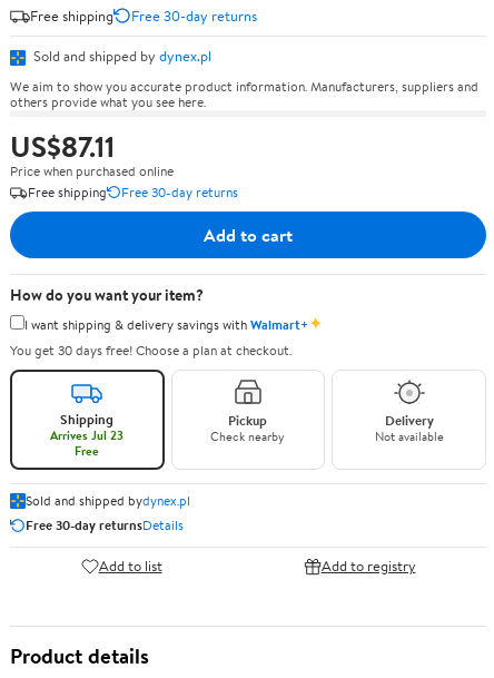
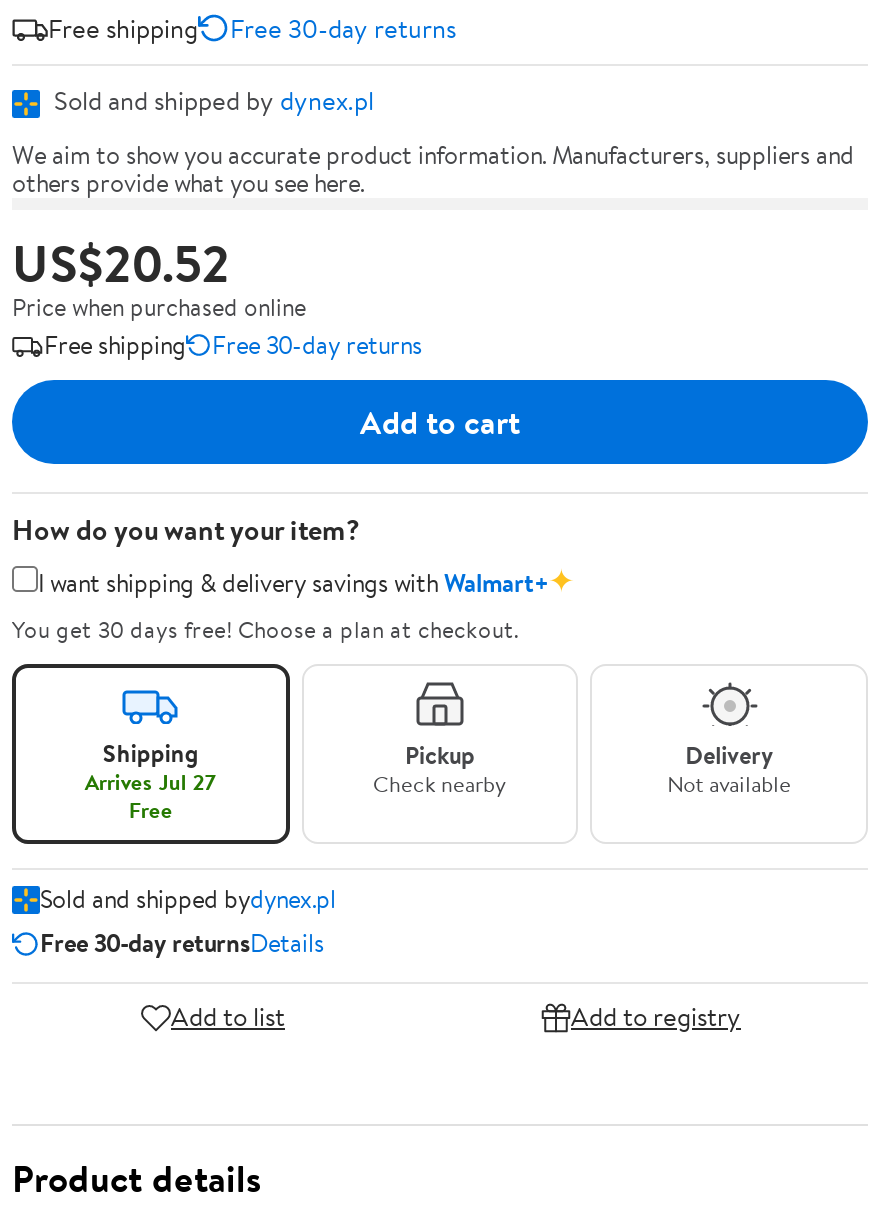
- US$87.11
+ US$20.52

- Arrives Jul 23
+ Arrives Jul 27
